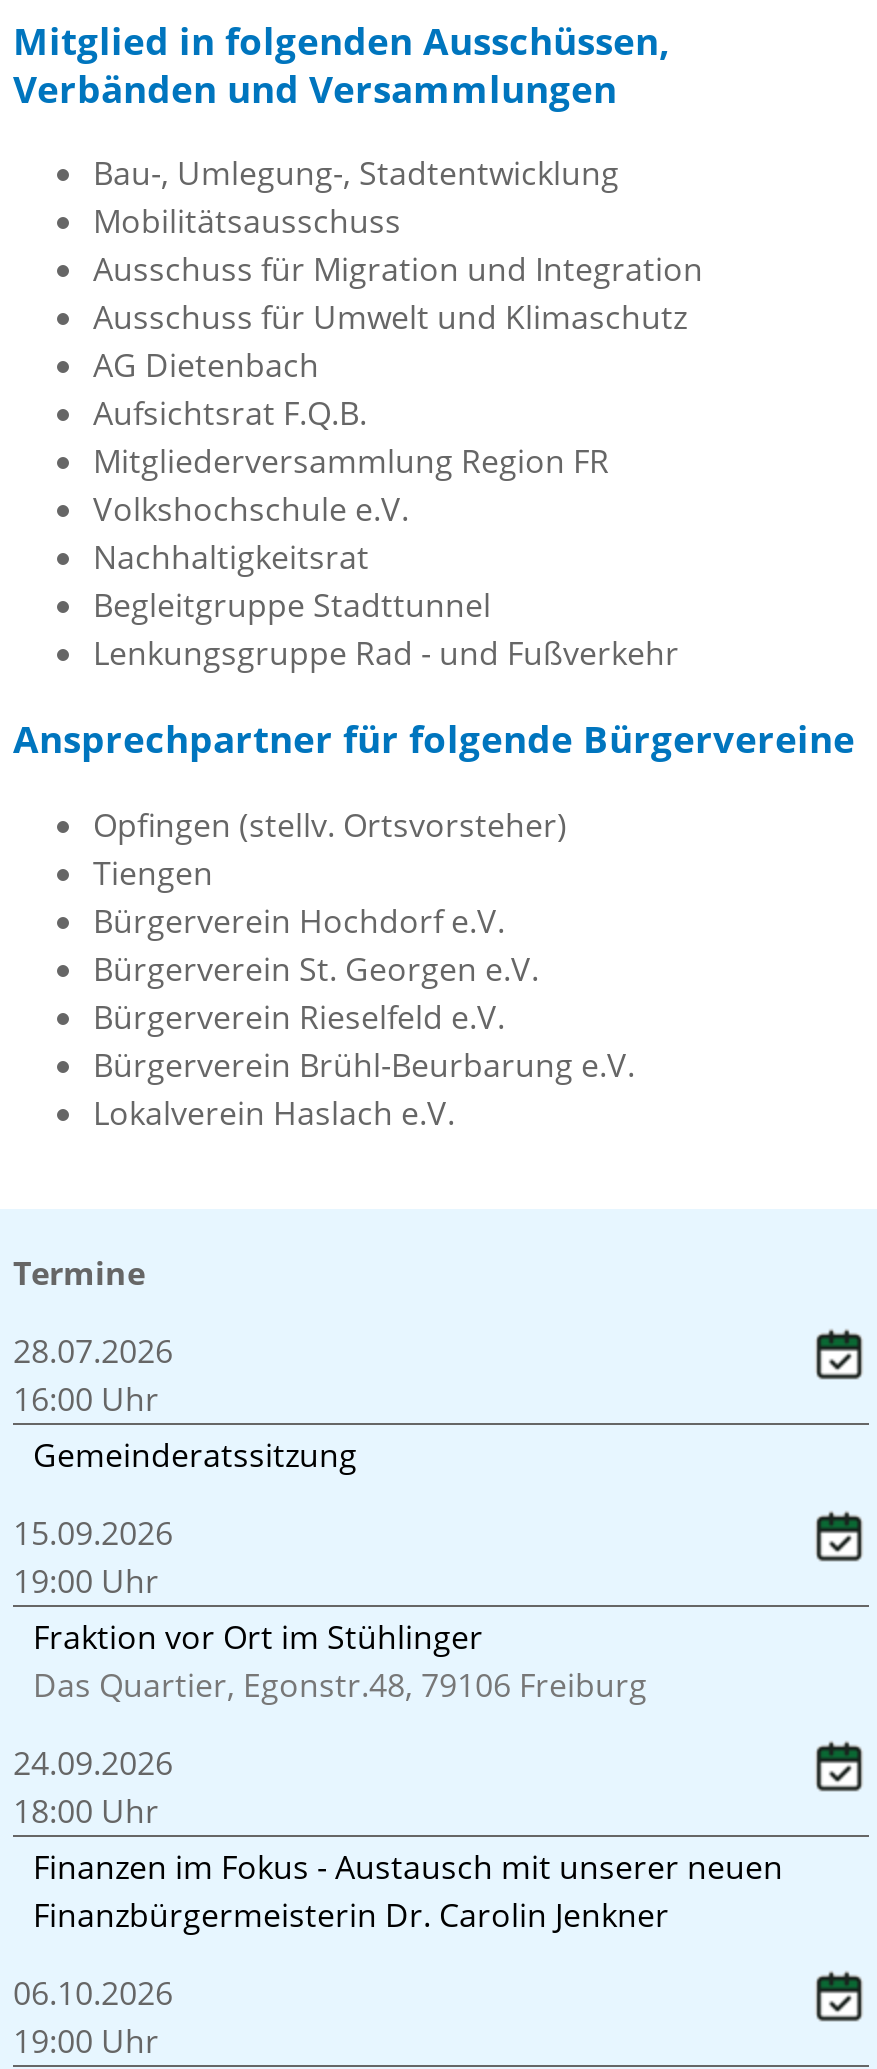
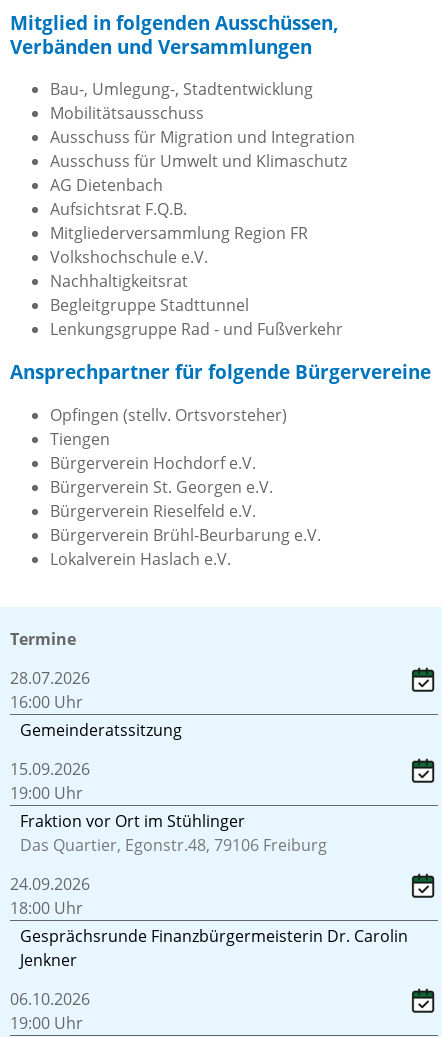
- Finanzen im Fokus - Austausch mit unserer neuen
- Finanzbürgermeisterin Dr. Carolin Jenkner
+ Gesprächsrunde Finanzbürgermeisterin Dr. Carolin
+ Jenkner
